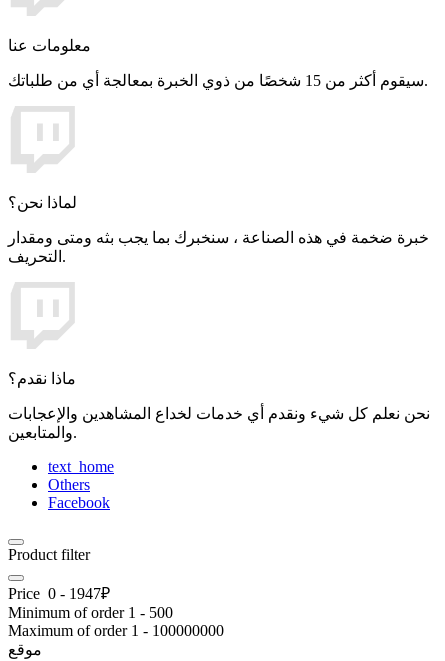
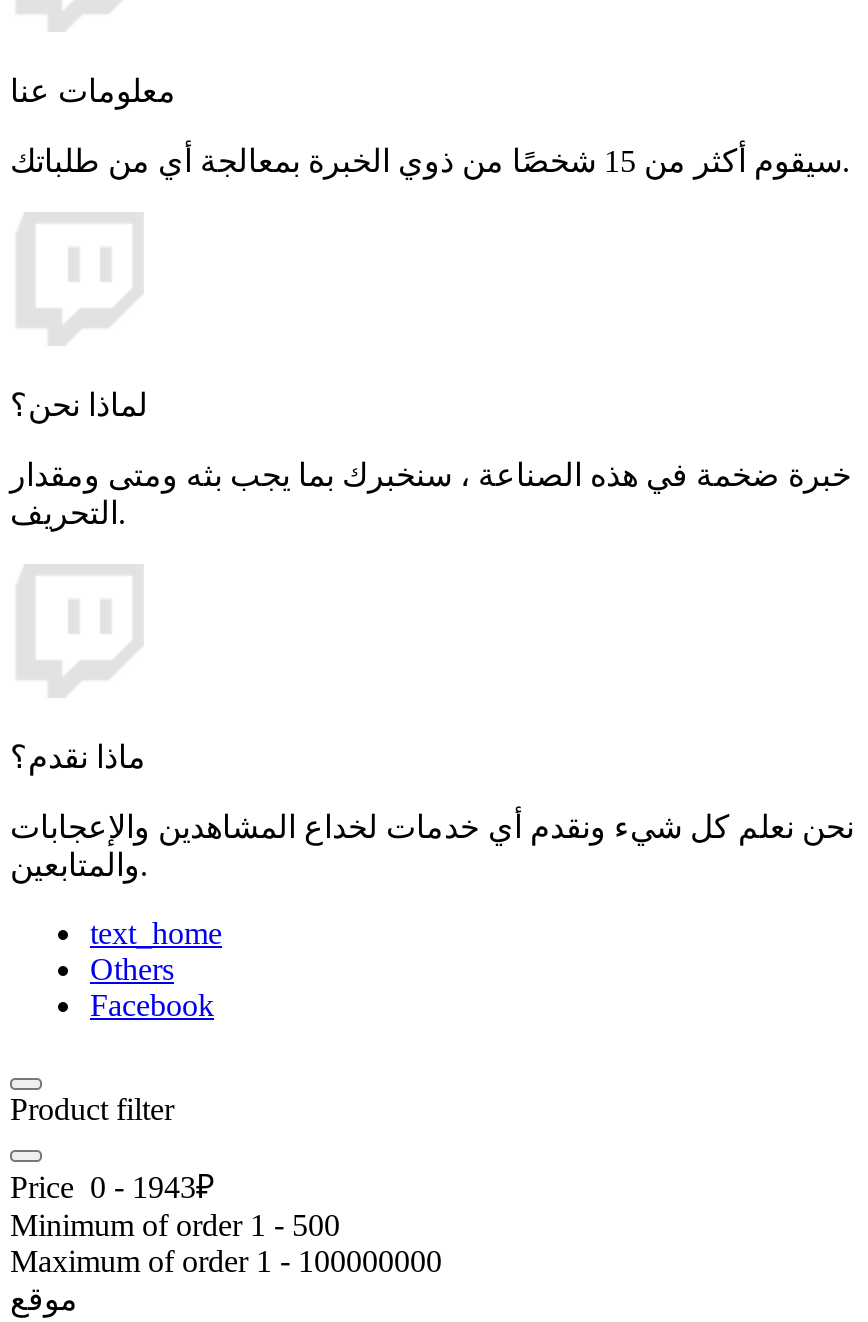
- Price 0 - 1947₽
+ Price 0 - 1943₽
